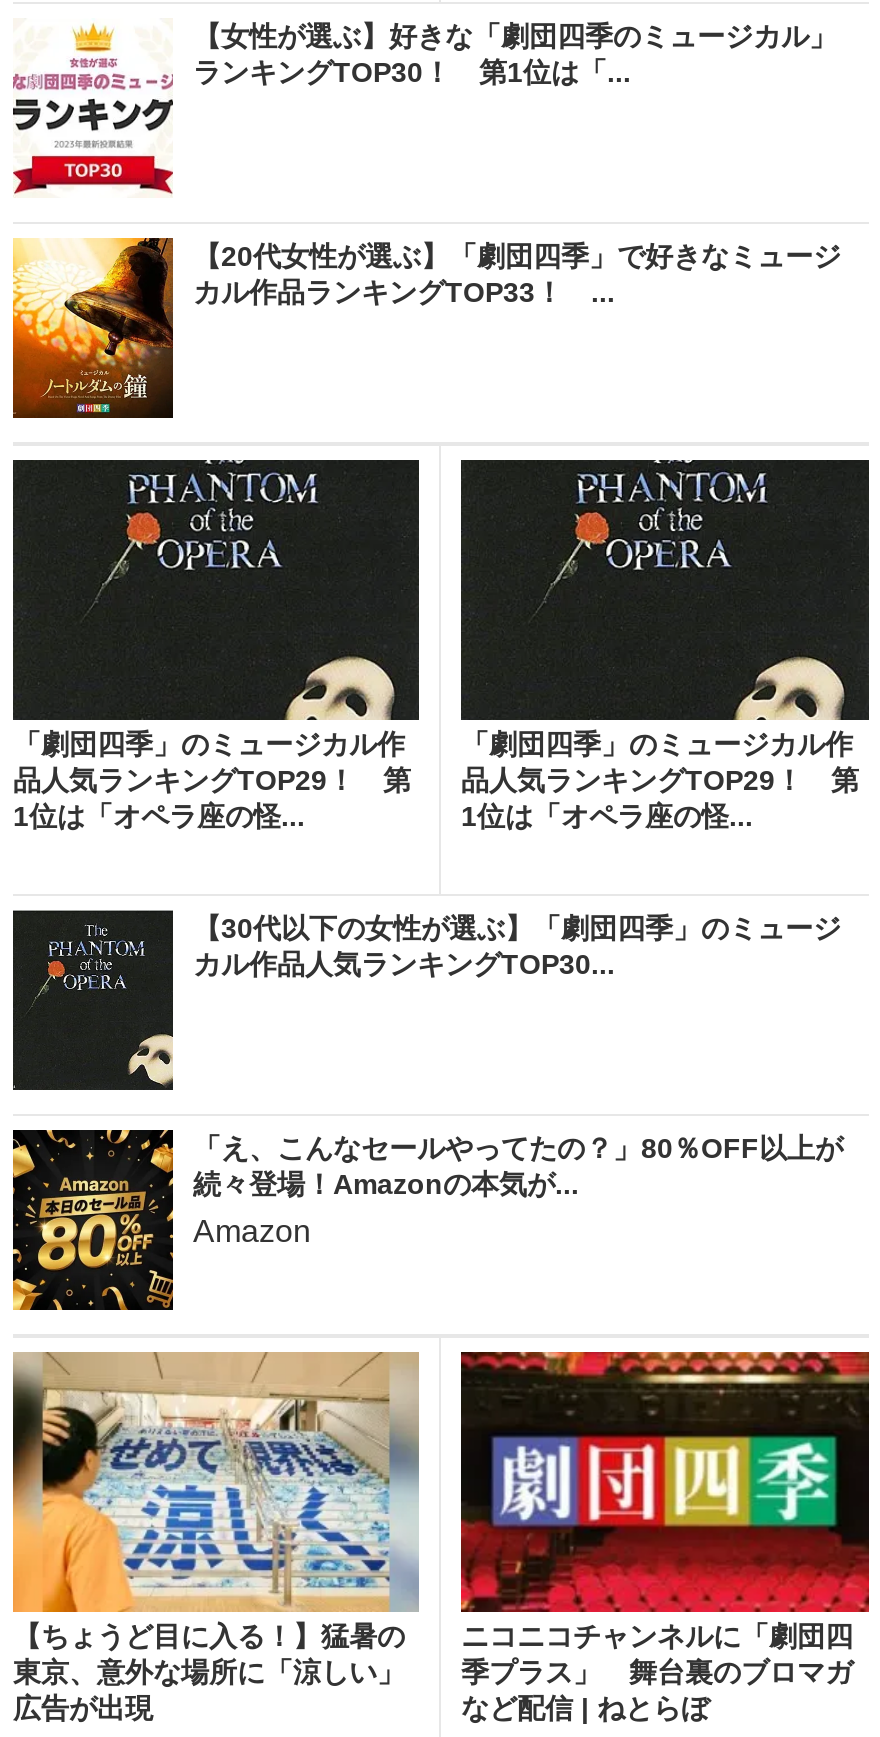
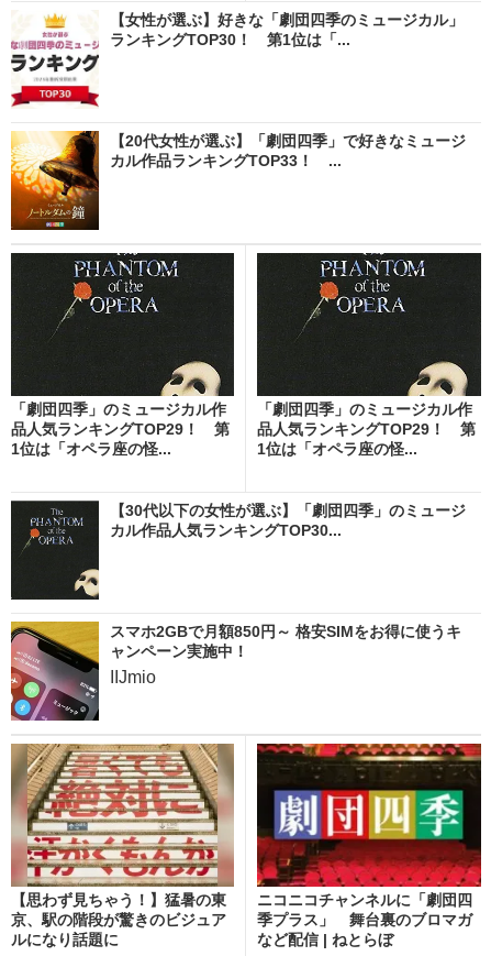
- [image]
- 「え、こんなセールやってたの？」80％OFF以上が
- 続々登場！Amazonの本気が...
- Amazon
+ [image]
+ スマホ2GBで月額850円～ 格安SIMをお得に使うキ
+ ャンペーン実施中！
+ IIJmio

- [image]
- 【ちょうど目に入る！】猛暑の
- 東京、意外な場所に「涼しい」
- 広告が出現
+ [image]
+ 【思わず見ちゃう！】猛暑の東
+ 京、駅の階段が驚きのビジュア
+ ルになり話題に
